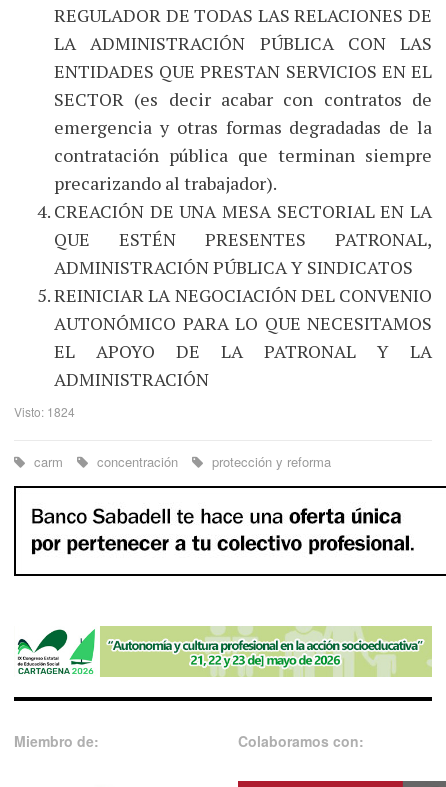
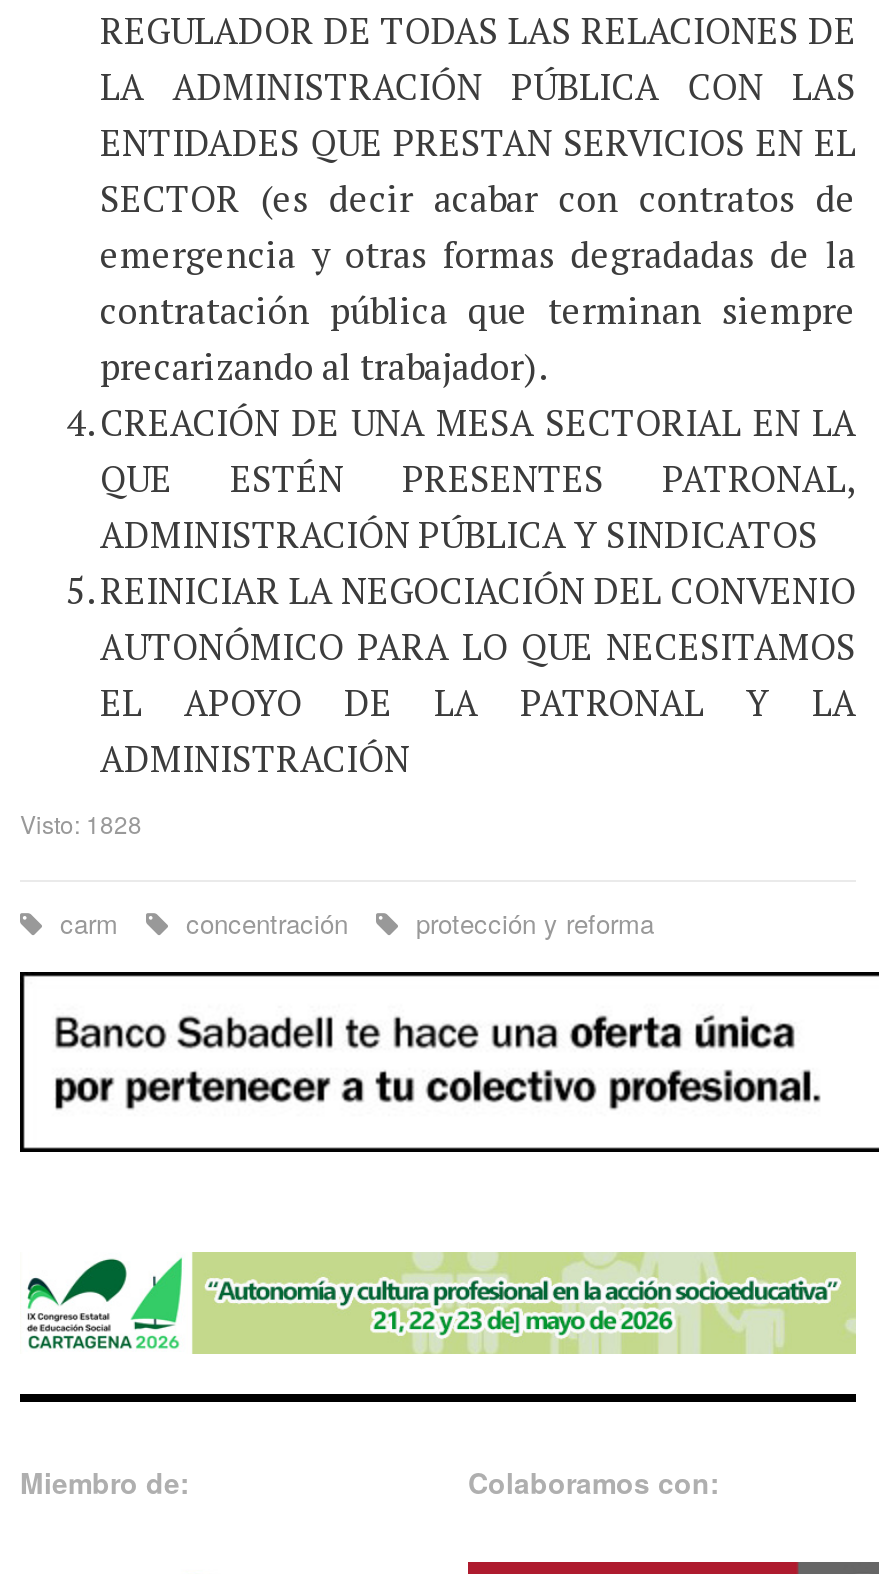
- Visto: 1824
+ Visto: 1828
